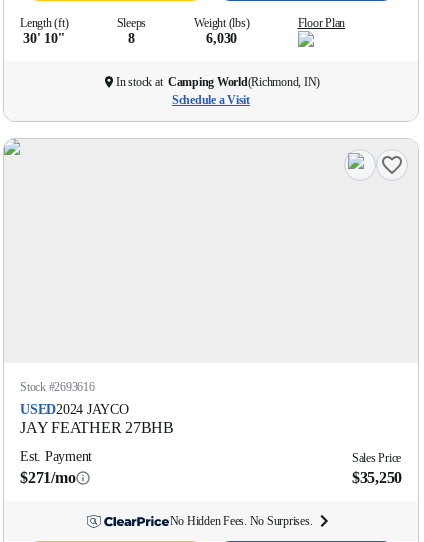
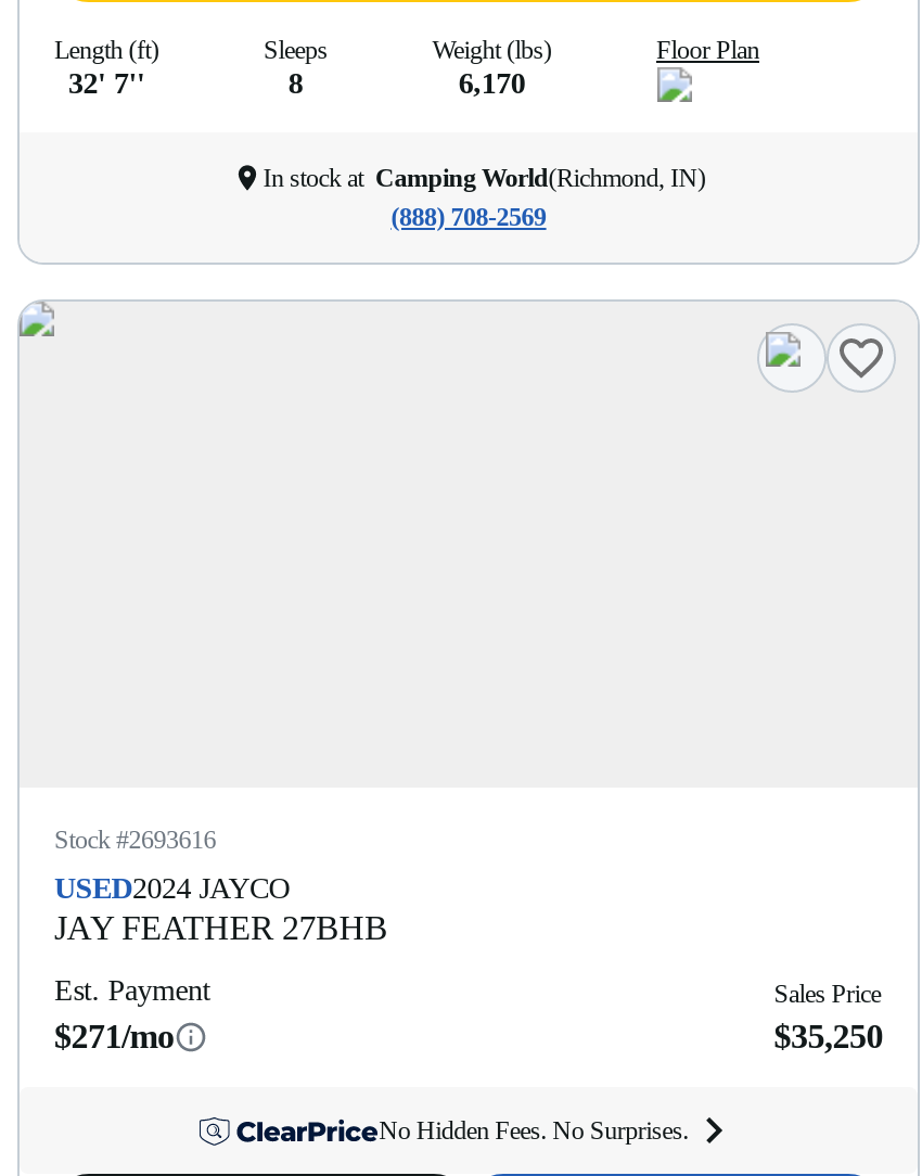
- 30' 10''
+ 32' 7''

- 6,030
+ 6,170

- Schedule a Visit
+ (888) 708-2569
